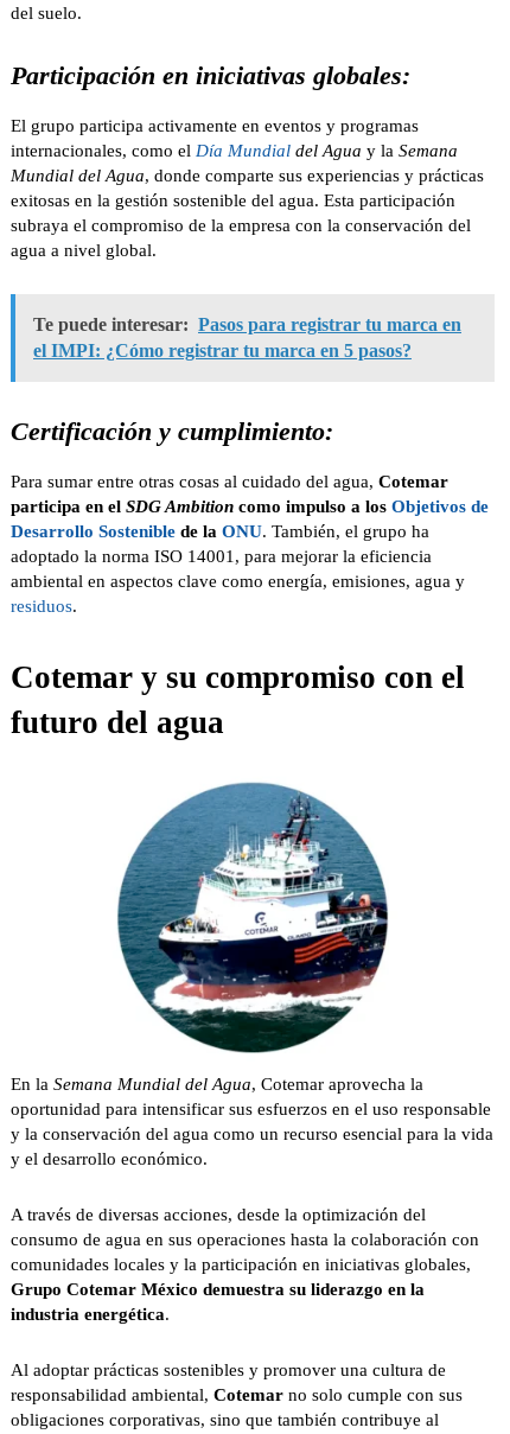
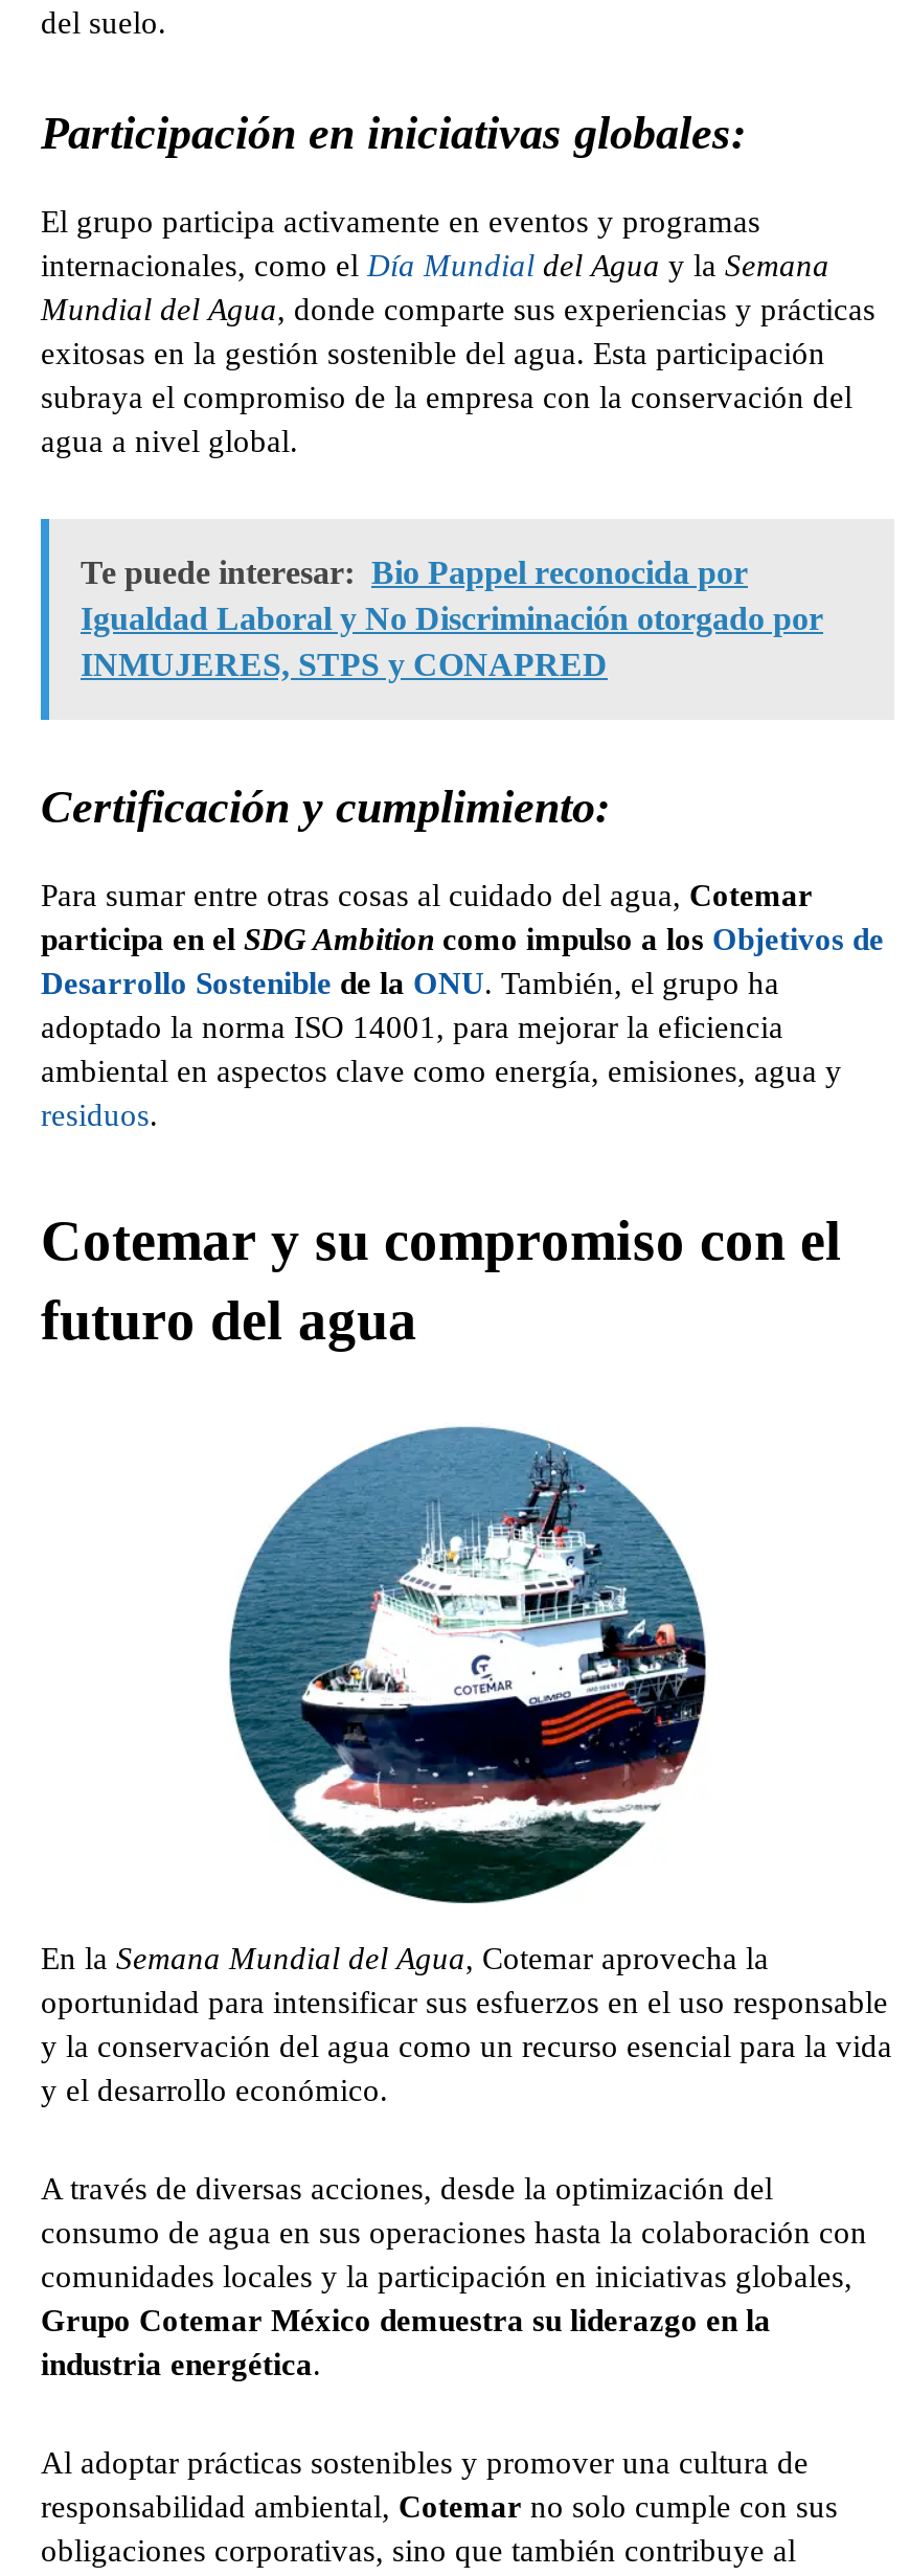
- Te puede interesar: Pasos para registrar tu marca en
- el IMPI: ¿Cómo registrar tu marca en 5 pasos?
+ Te puede interesar: Bio Pappel reconocida por
+ Igualdad Laboral y No Discriminación otorgado por
+ INMUJERES, STPS y CONAPRED
